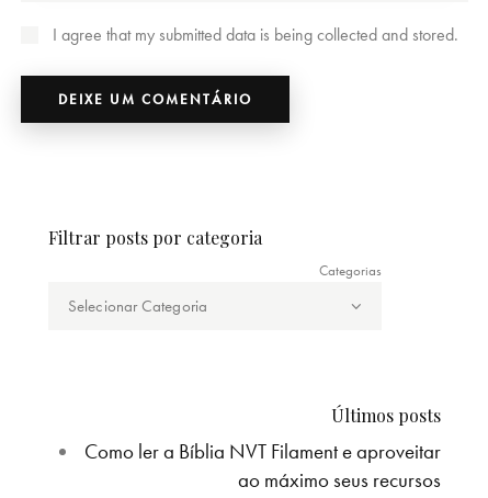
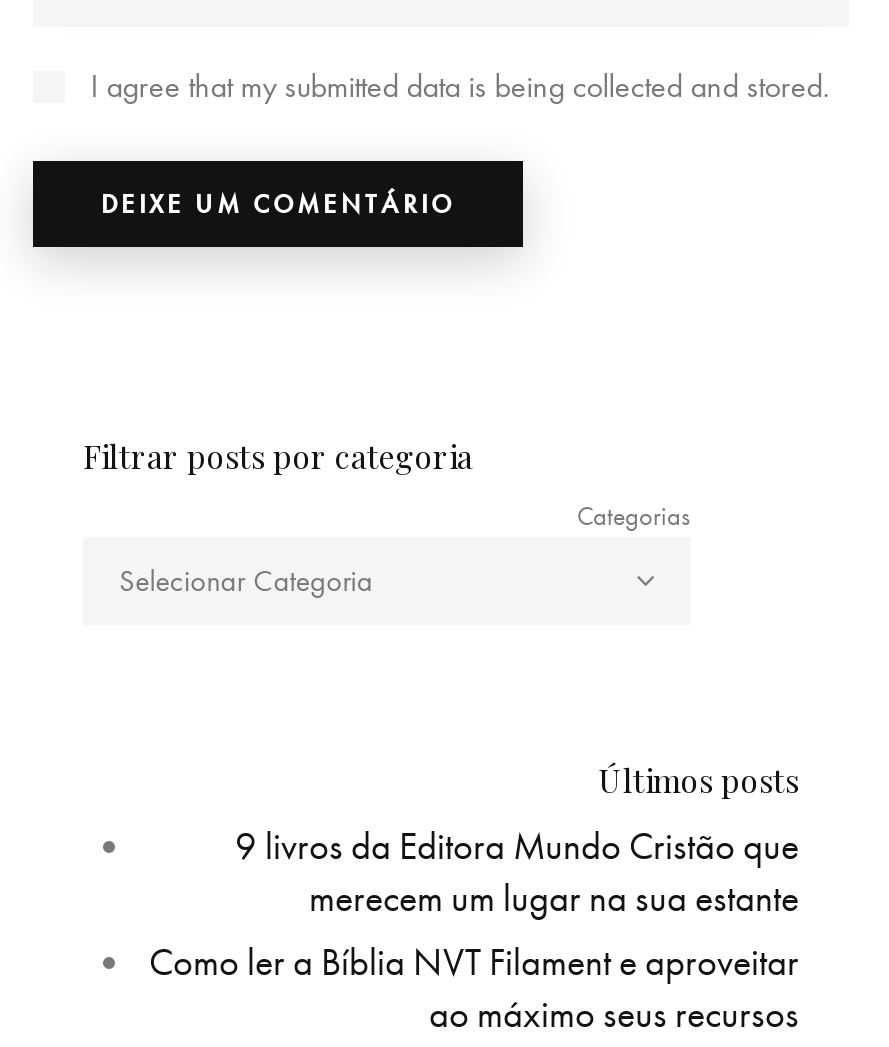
+ 9 livros da Editora Mundo Cristão que
+ merecem um lugar na sua estante
